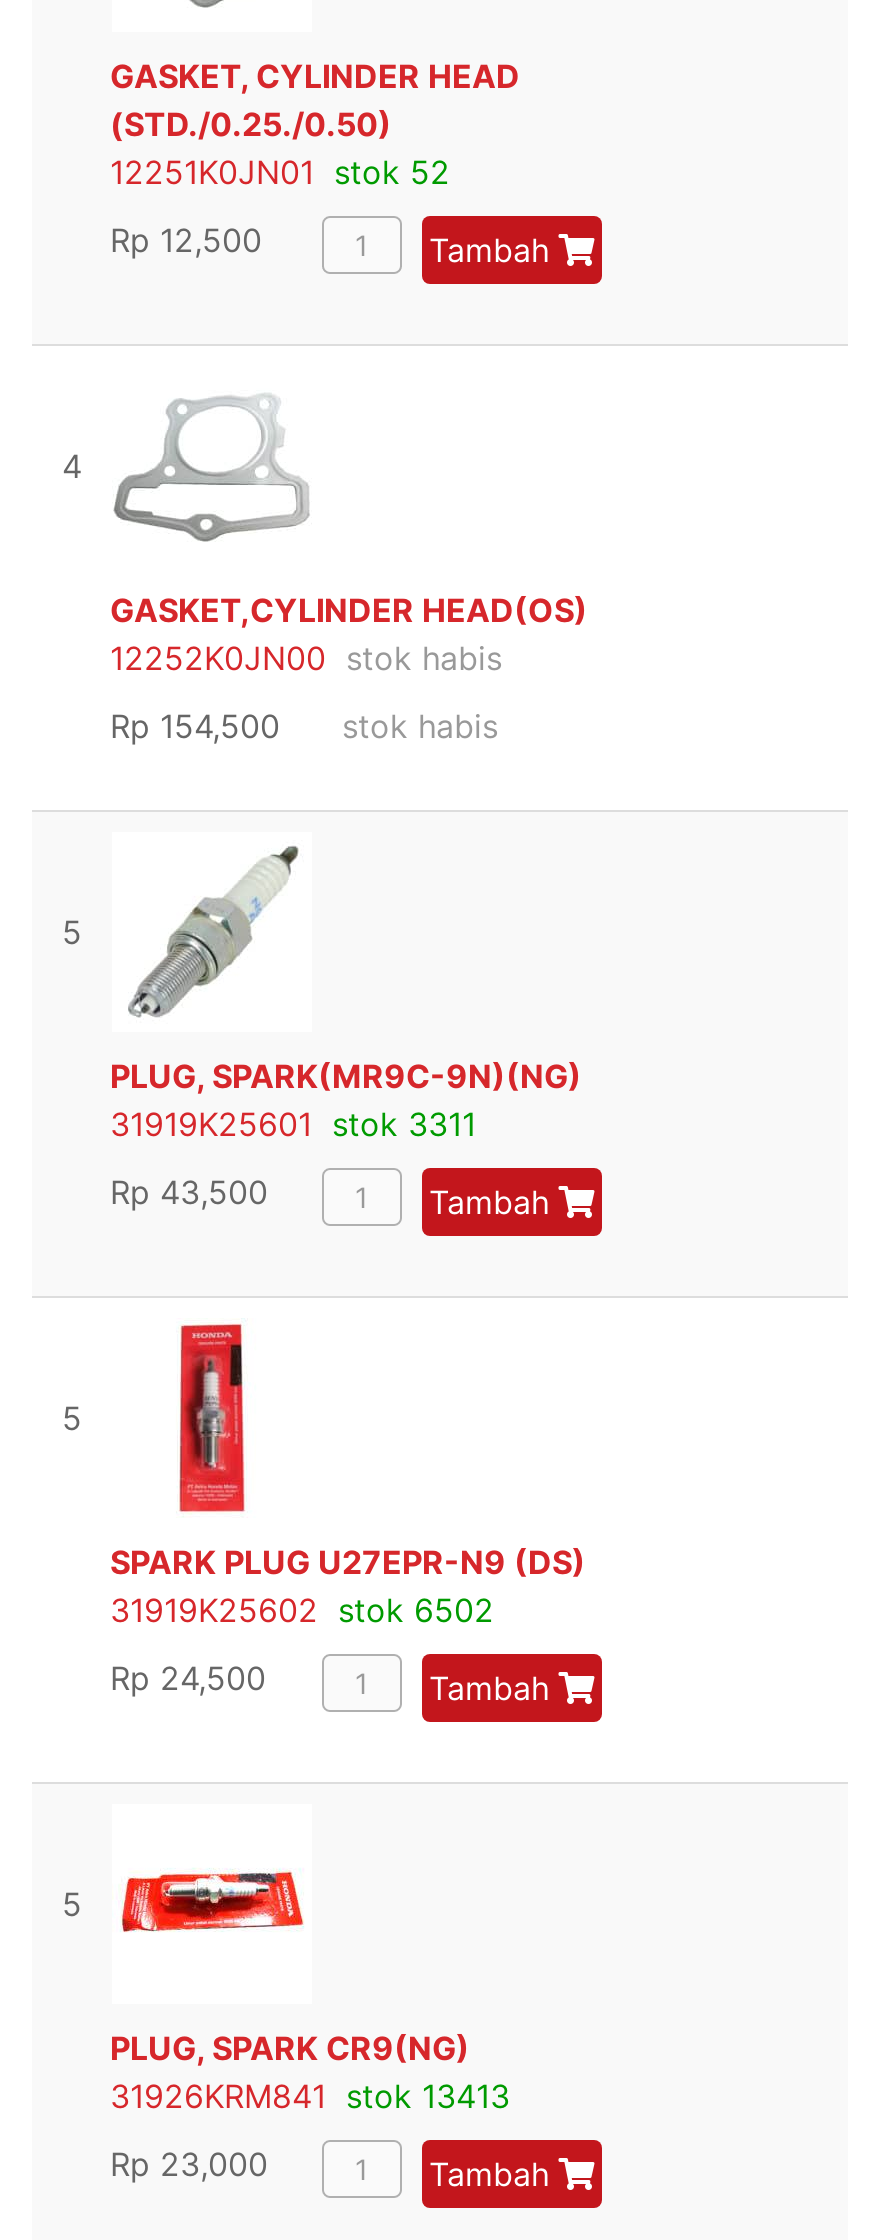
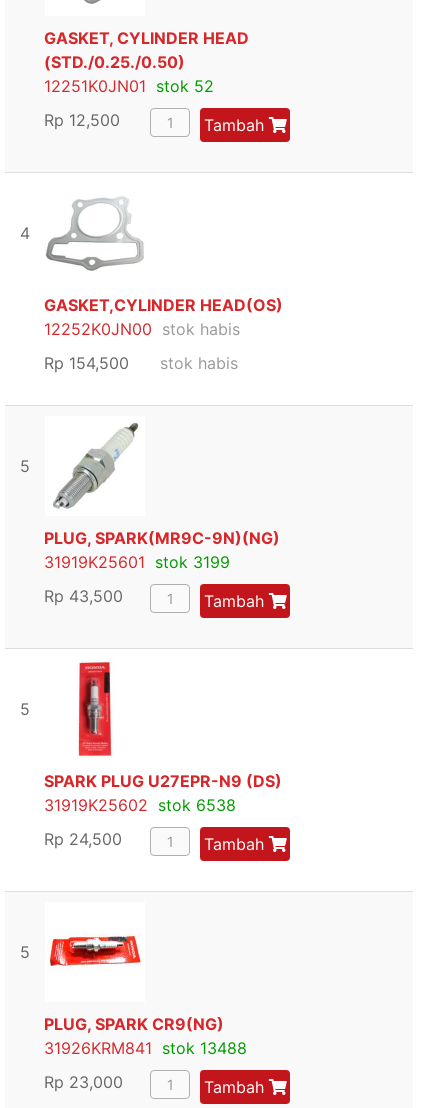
- 31919K25601 stok 3311
+ 31919K25601 stok 3199

- 31919K25602 stok 6502
+ 31919K25602 stok 6538

- 31926KRM841 stok 13413
+ 31926KRM841 stok 13488
